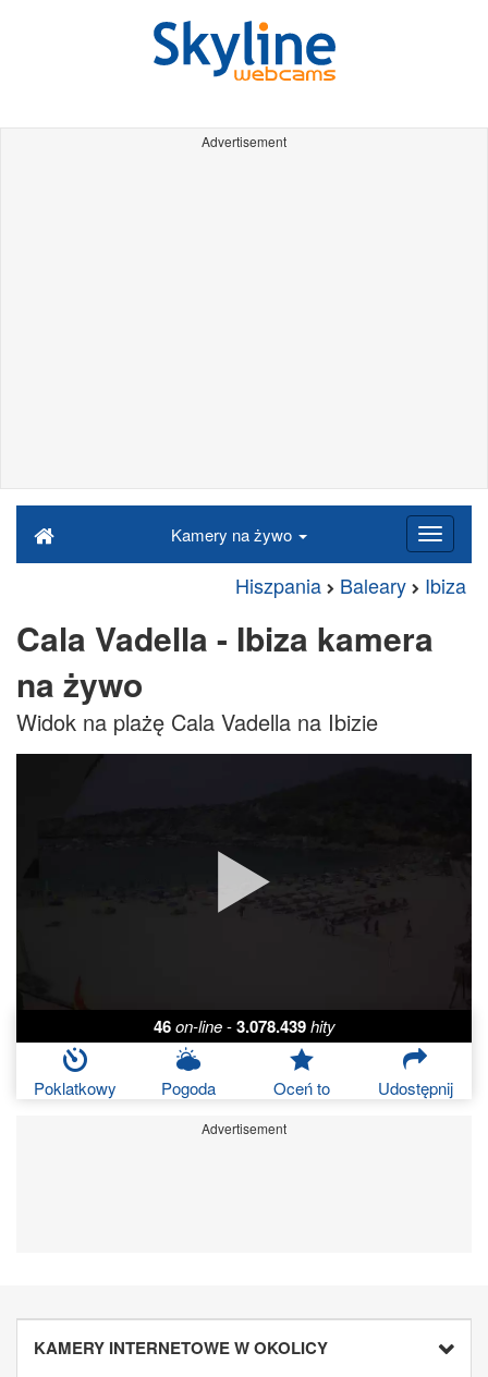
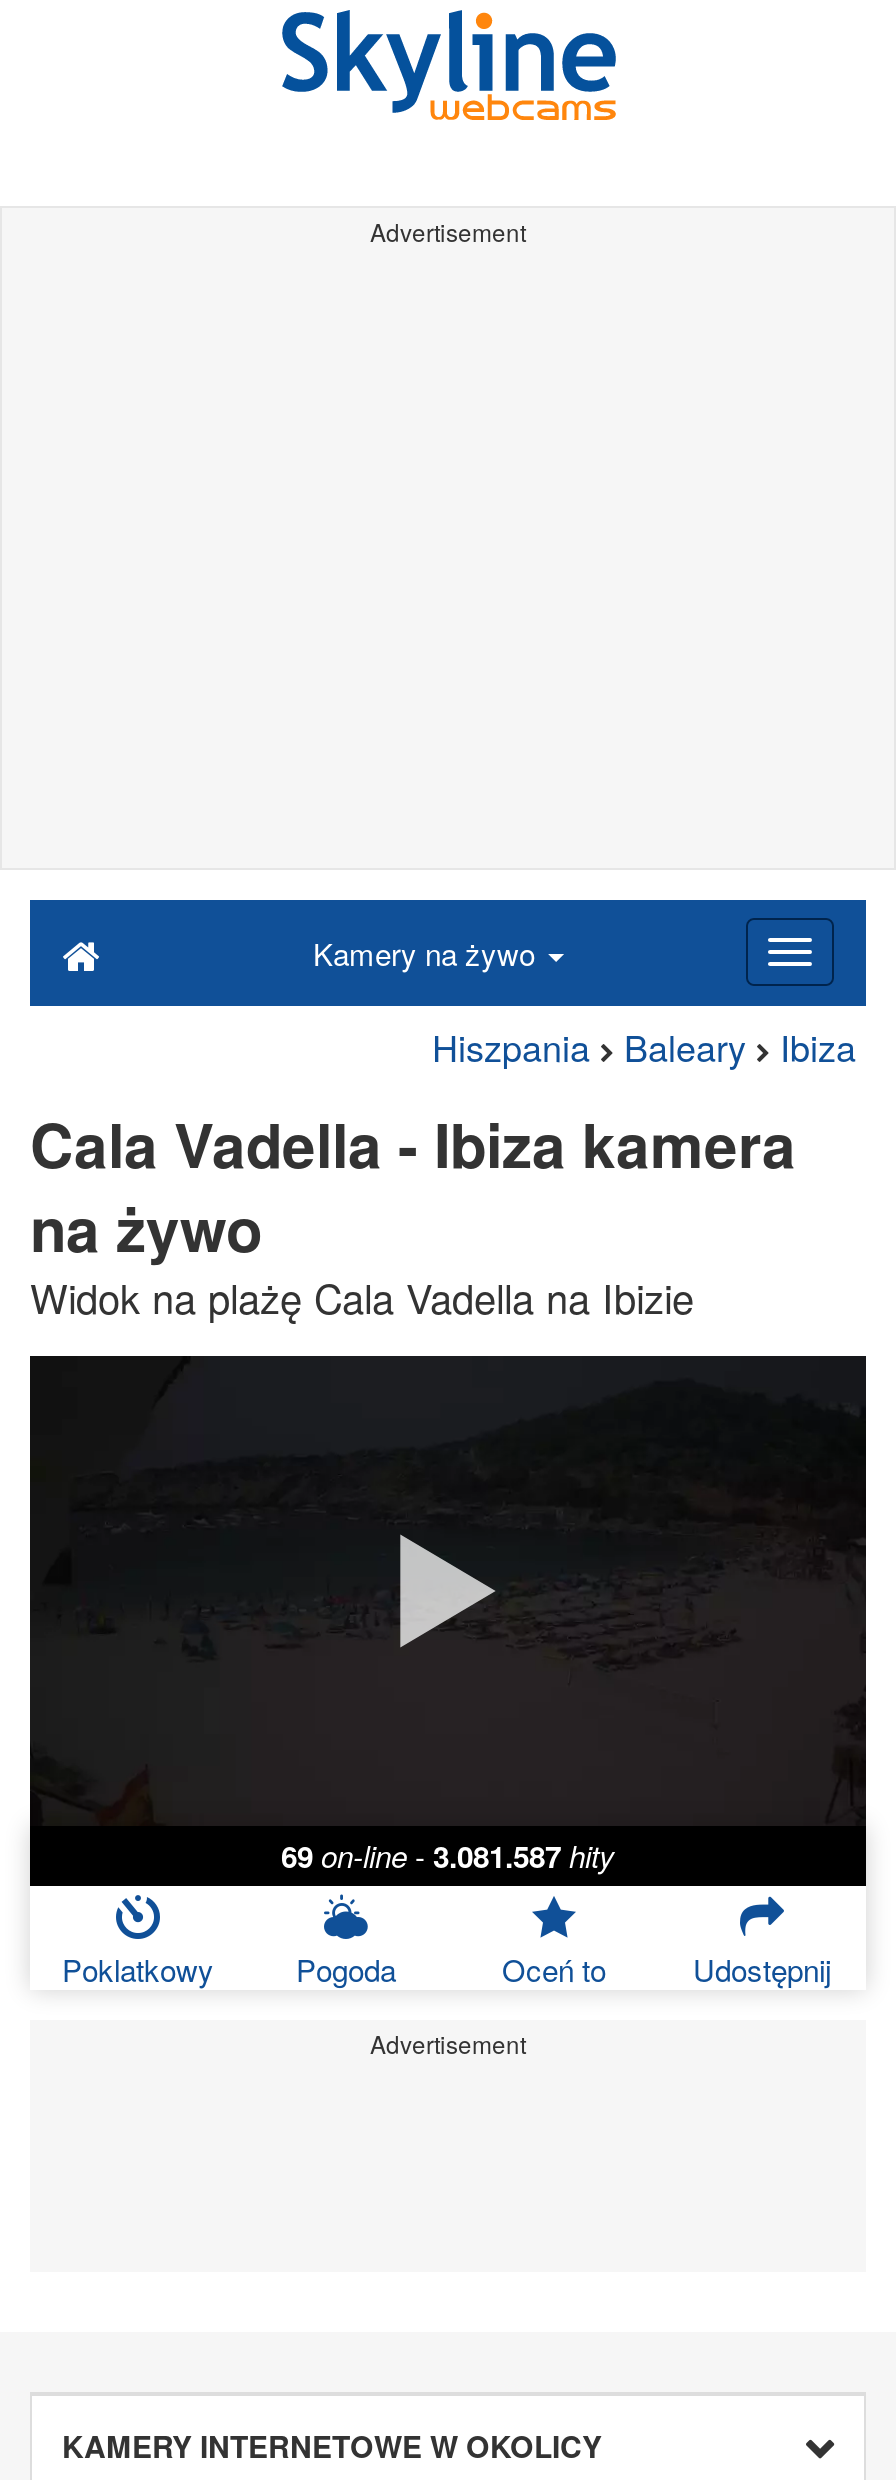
- 46 on-line - 3.078.439 hity
+ 69 on-line - 3.081.587 hity
